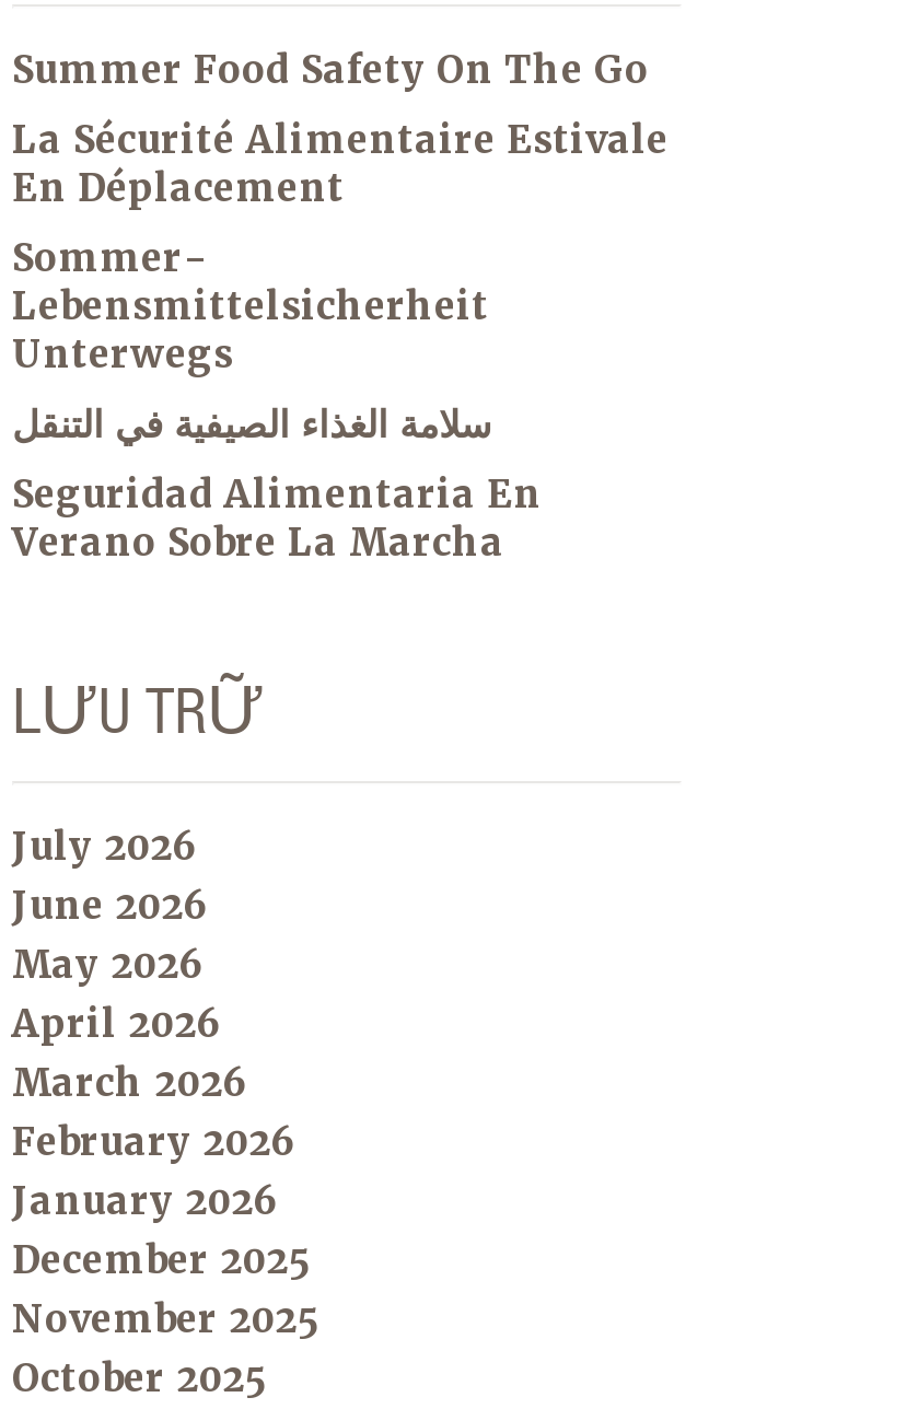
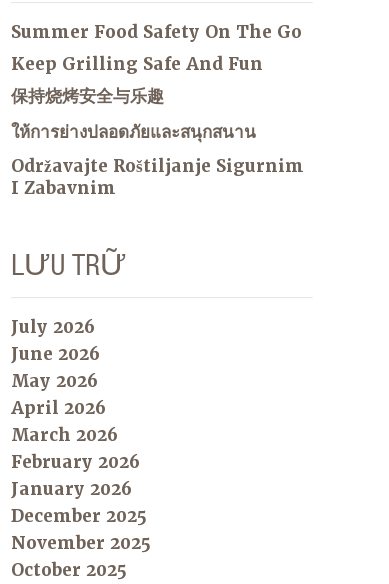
- La Sécurité Alimentaire Estivale
- En Déplacement
+ Keep Grilling Safe And Fun

- Sommer-
- Lebensmittelsicherheit
- Unterwegs
+ 保持烧烤安全与乐趣

- سلامة الغذاء الصيفية في التنقل
+ ให้การย่างปลอดภัยและสนุกสนาน

- Seguridad Alimentaria En
- Verano Sobre La Marcha
+ Održavajte Roštiljanje Sigurnim
+ I Zabavnim
